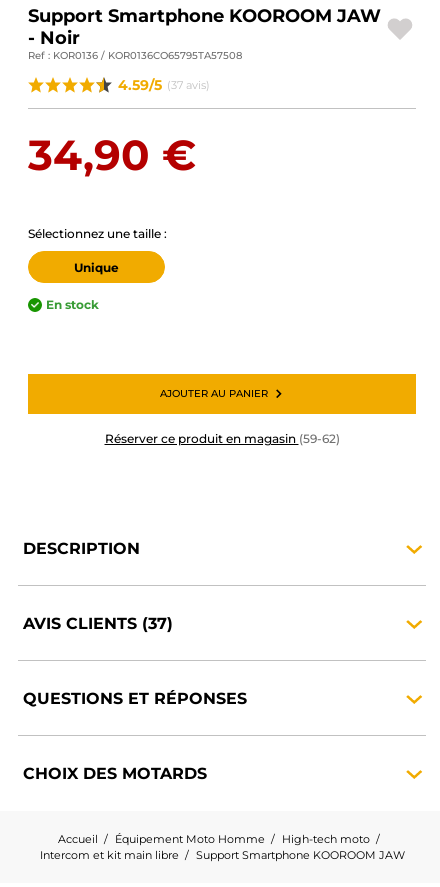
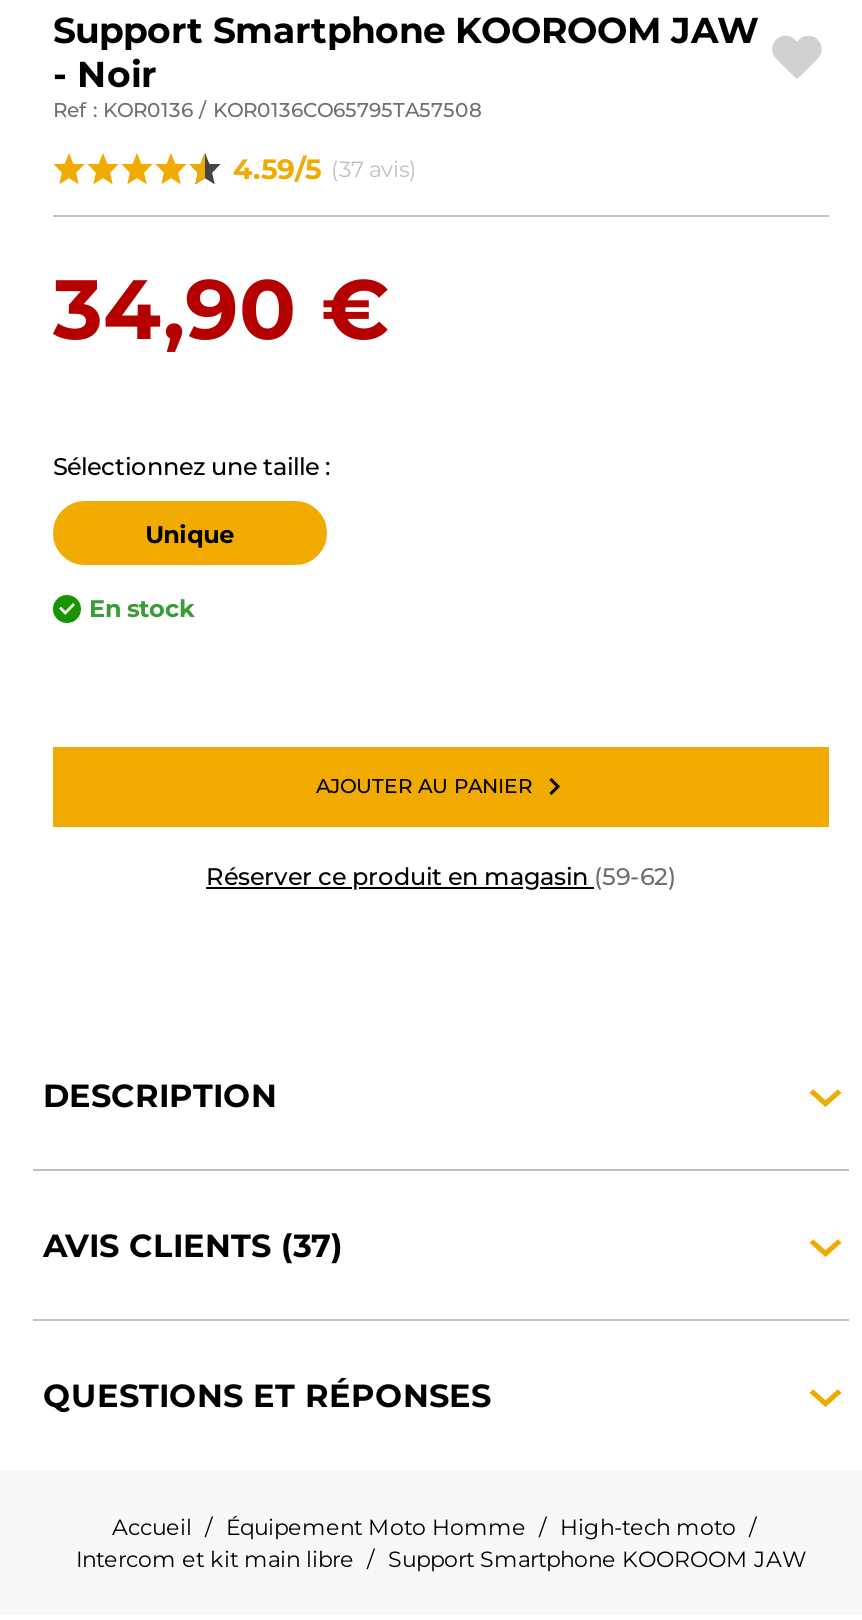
- CHOIX DES MOTARDS
